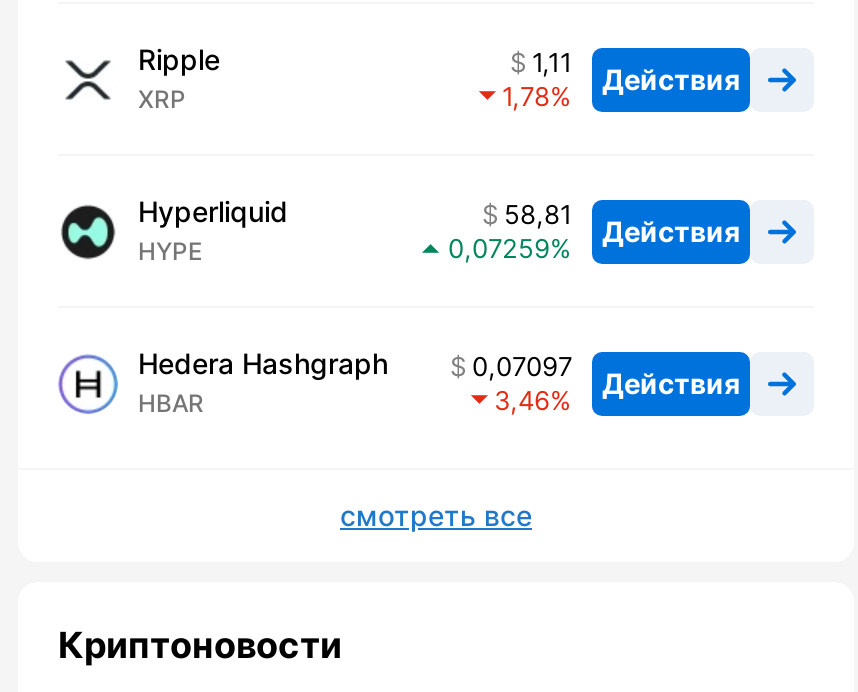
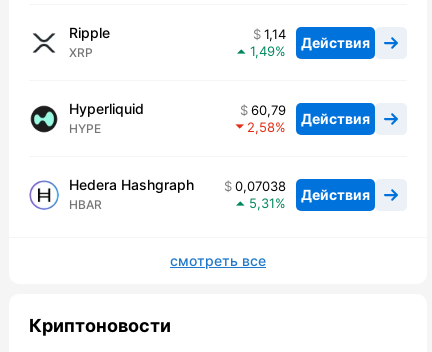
- 1,11 Действия
+ 1,14 Действия

- 1,78
+ 1,49

- 58,81 Действия
+ 60,79 Действия

- 0,07259
+ 2,58

- 0,07097 Действия
+ 0,07038 Действия

- 3,46
+ 5,31
